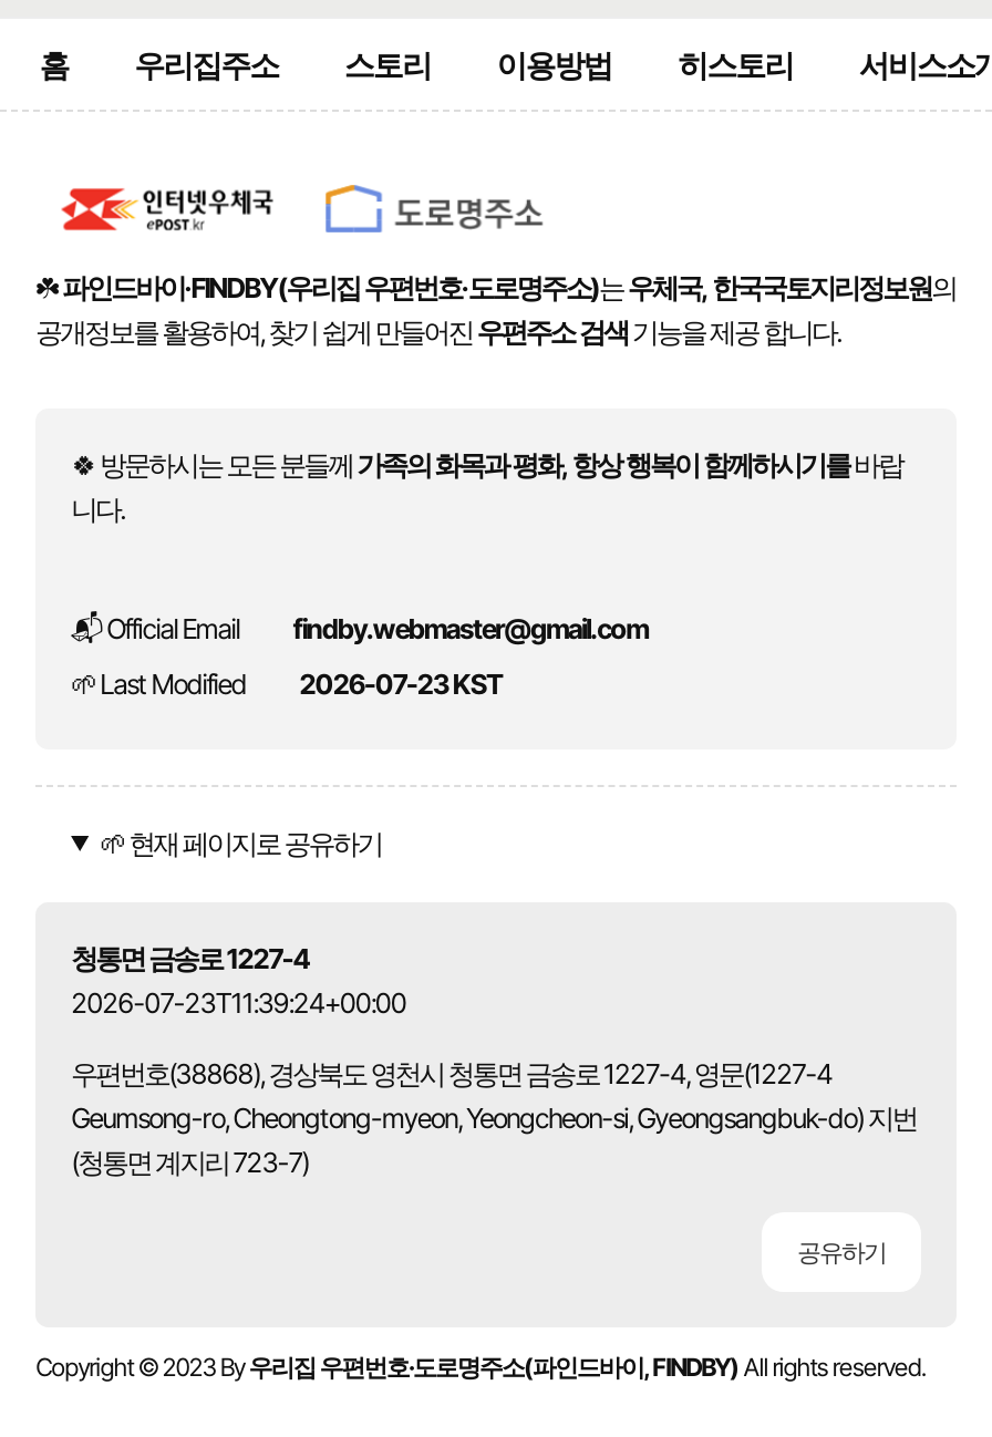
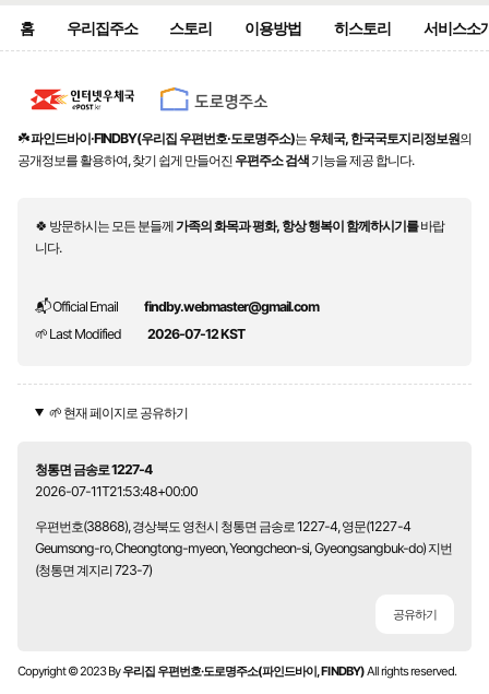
- 2026-07-23 KST
+ 2026-07-12 KST

- 2026-07-23T11:39:24+00:00
+ 2026-07-11T21:53:48+00:00
